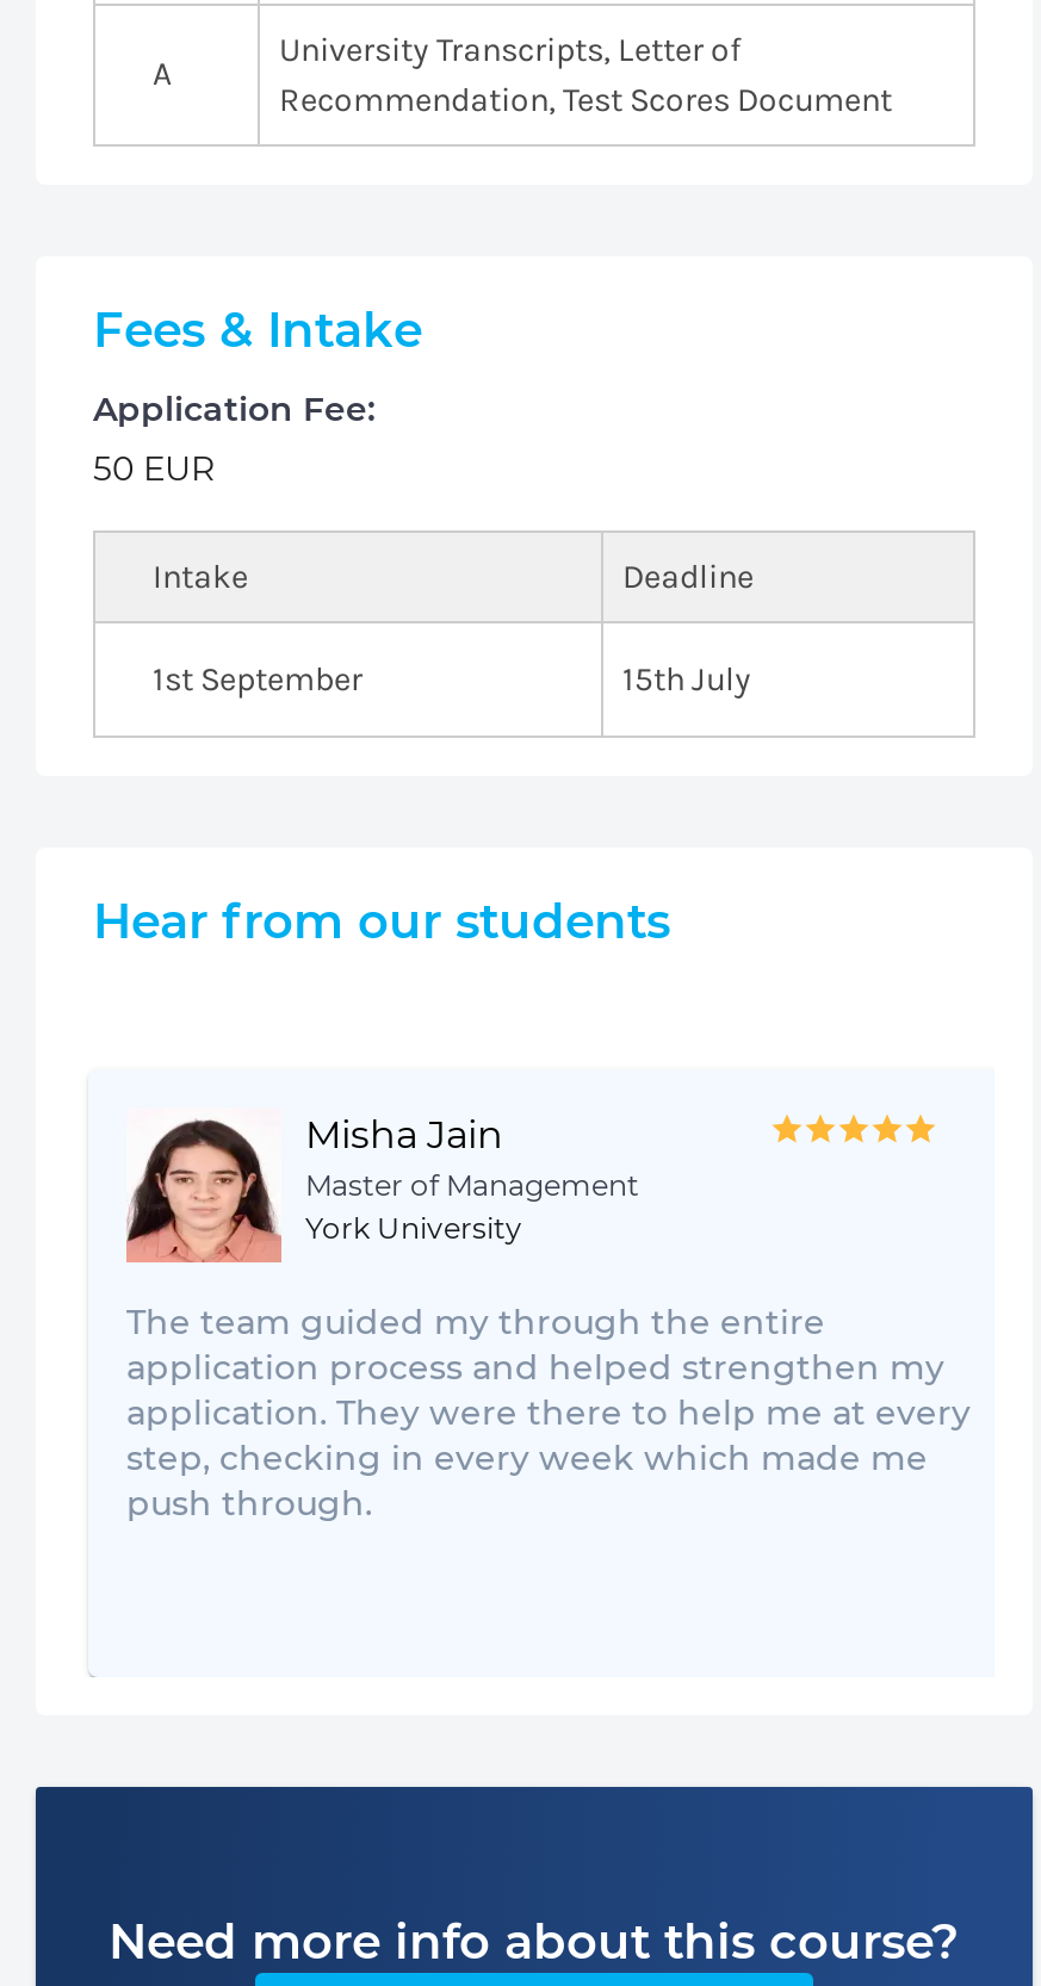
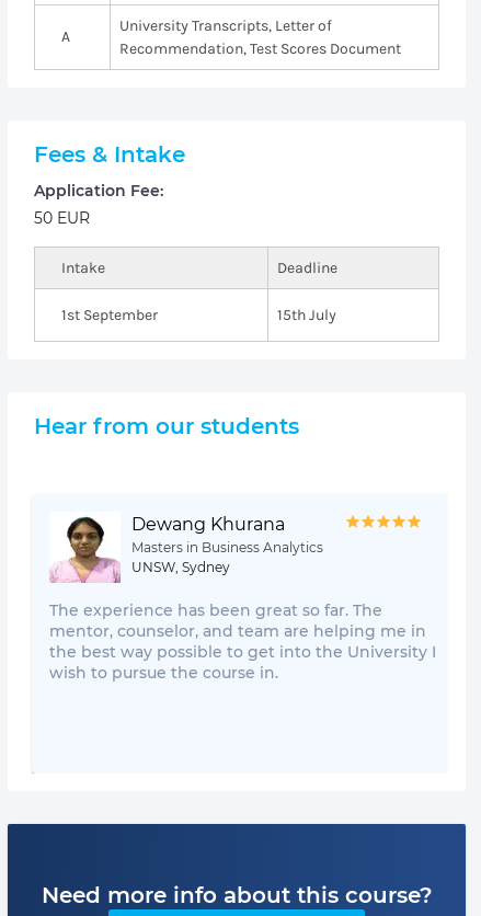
- [image]
- Misha Jain
- Master of Management
- York University
+ [image]
+ Dewang Khurana
+ Masters in Business Analytics
+ UNSW, Sydney

- The team guided my through the entire
- application process and helped strengthen my
- application. They were there to help me at every
- step, checking in every week which made me
- push through.
+ The experience has been great so far. The
+ mentor, counselor, and team are helping me in
+ the best way possible to get into the University I
+ wish to pursue the course in.
